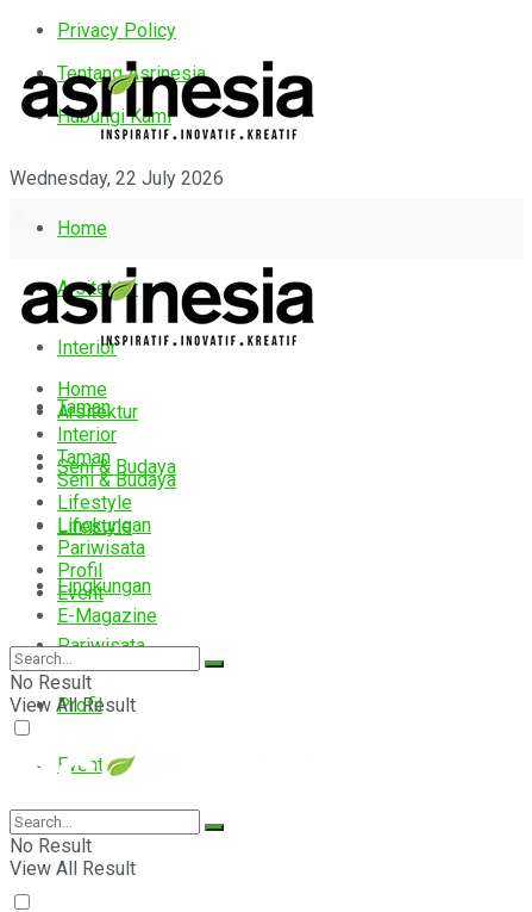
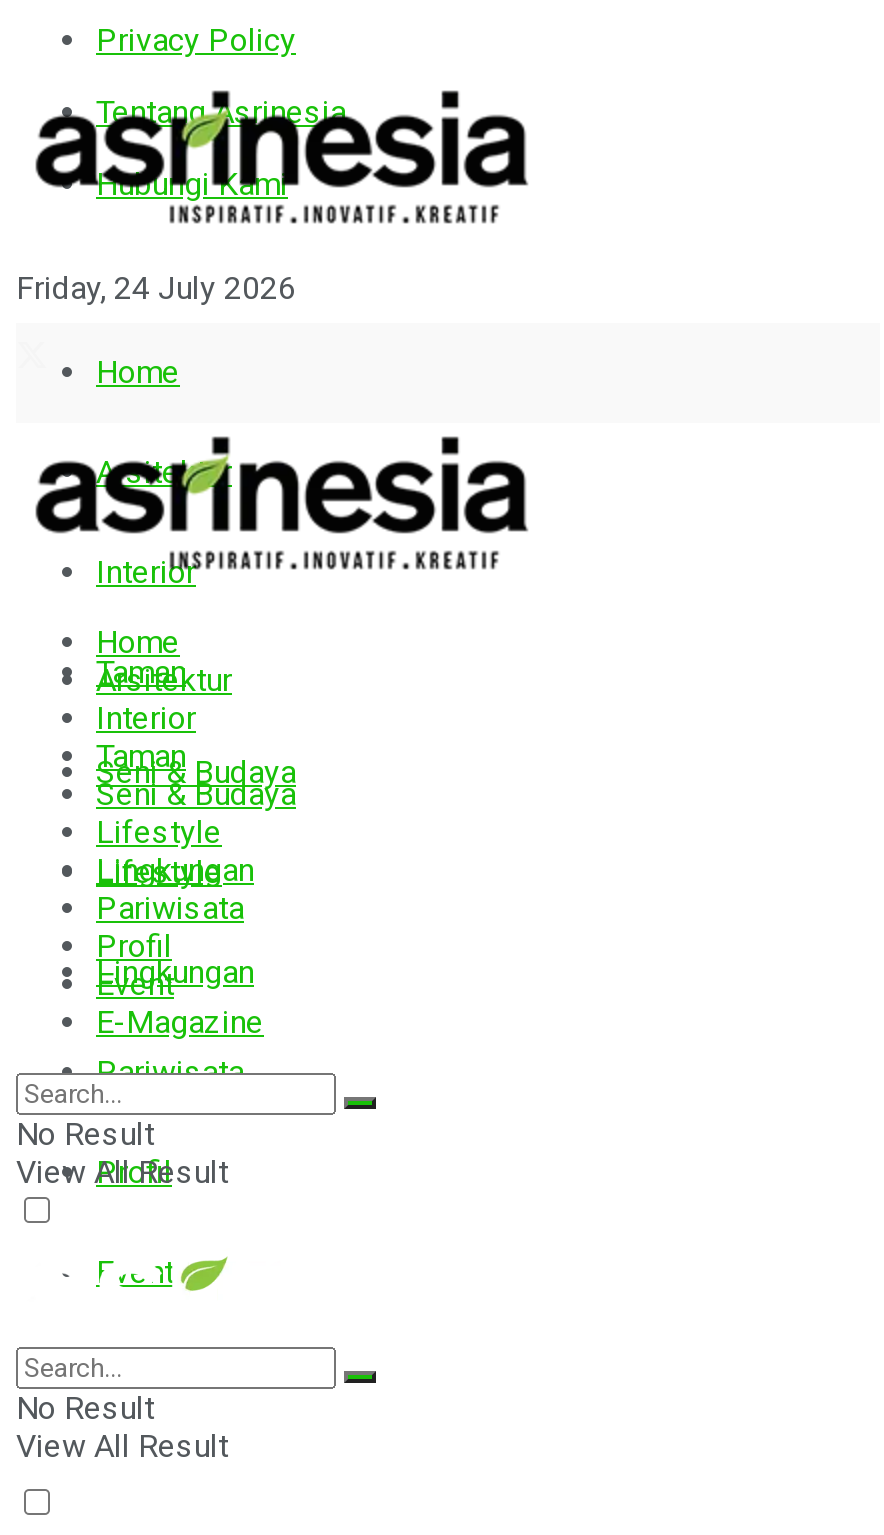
- Wednesday, 22 July 2026
+ Friday, 24 July 2026
